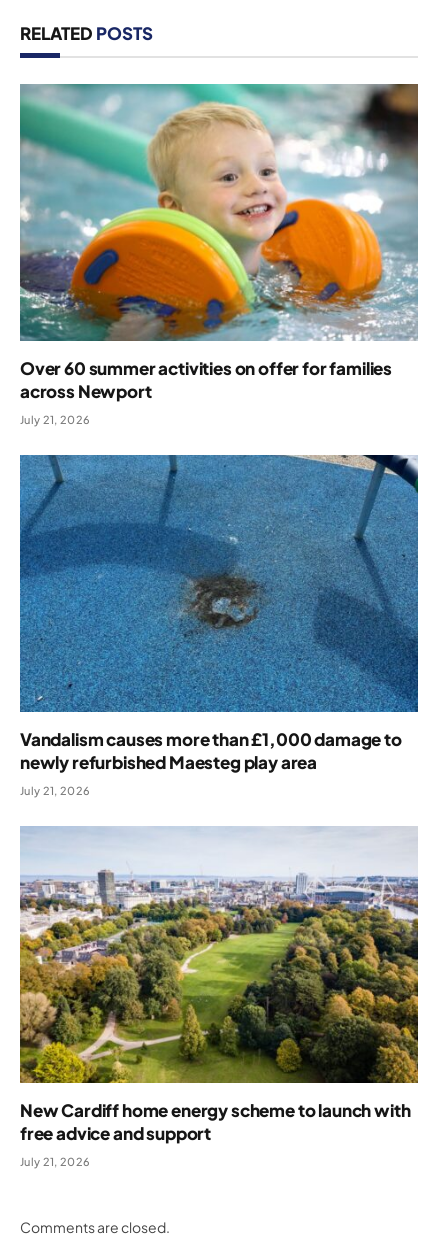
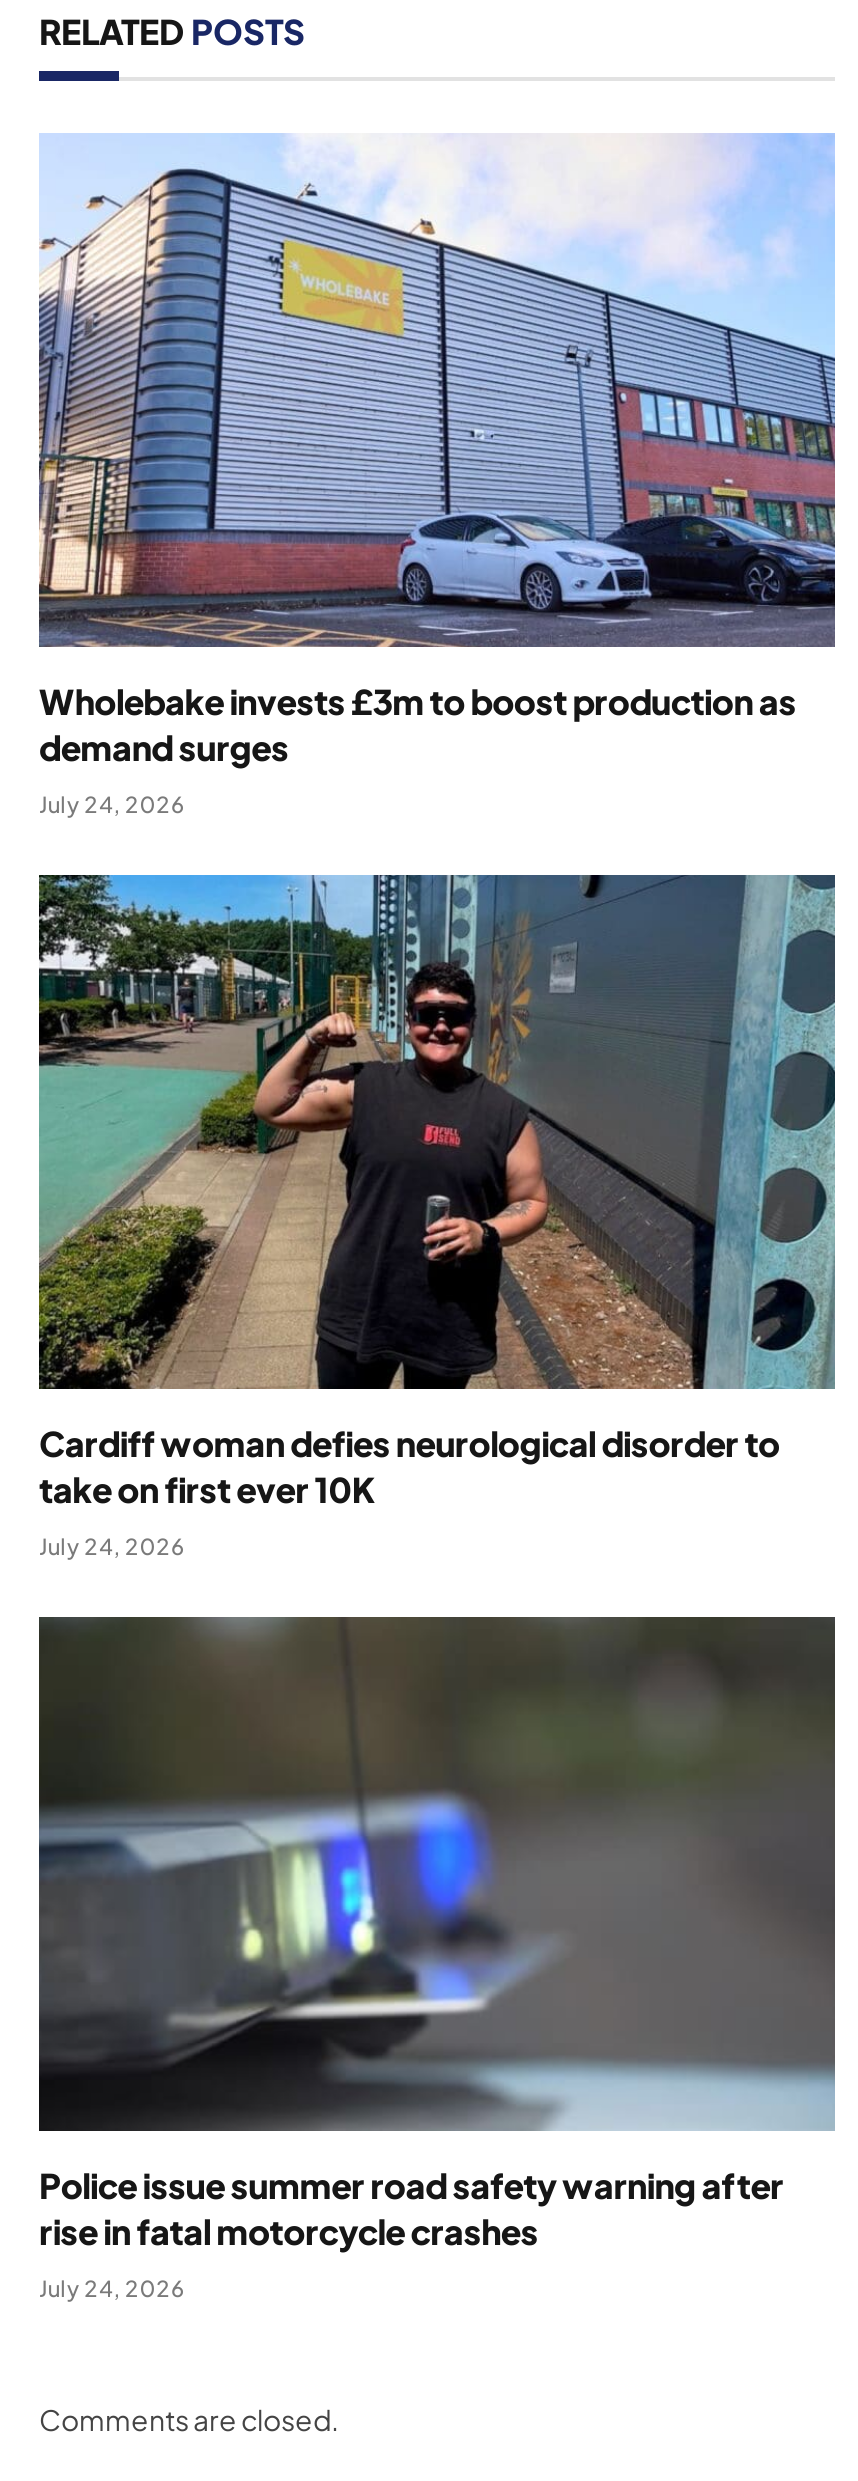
- [image]
- Over 60 summer activities on offer for families
- across Newport
+ [image]
+ Wholebake invests £3m to boost production as
+ demand surges

- July 21, 2026
+ July 24, 2026

- [image]
- Vandalism causes more than £1,000 damage to
- newly refurbished Maesteg play area
+ [image]
+ Cardiff woman defies neurological disorder to
+ take on first ever 10K

- July 21, 2026
+ July 24, 2026

- [image]
- New Cardiff home energy scheme to launch with
- free advice and support
+ [image]
+ Police issue summer road safety warning after
+ rise in fatal motorcycle crashes

- July 21, 2026
+ July 24, 2026
